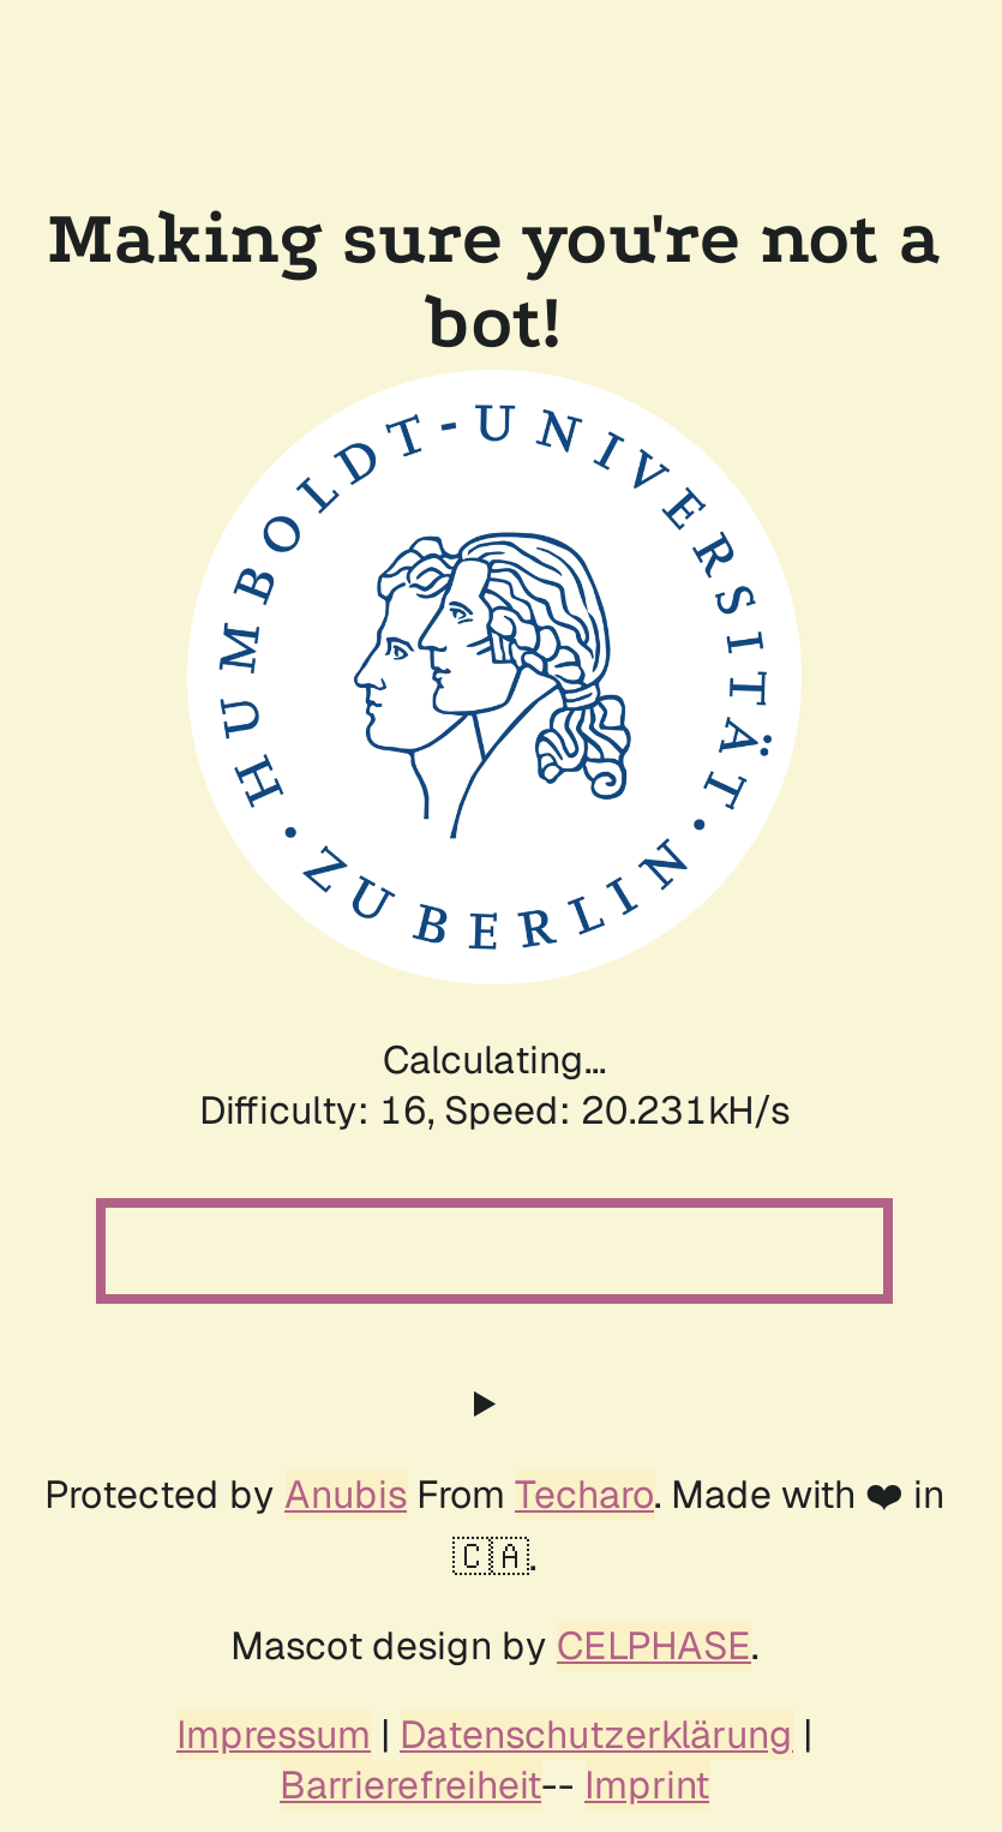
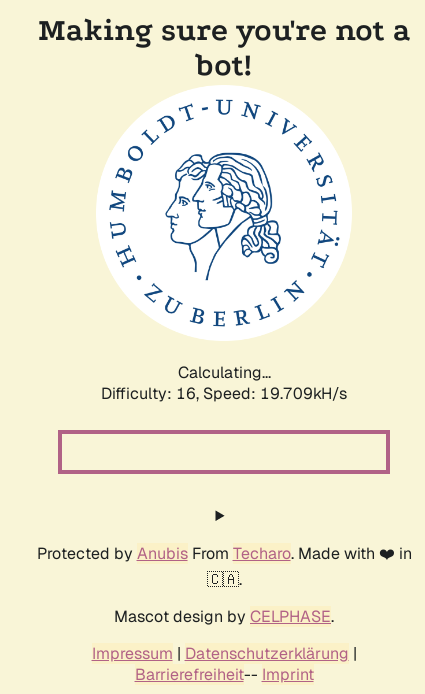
- Difficulty: 16, Speed: 20.231kH/s
+ Difficulty: 16, Speed: 19.709kH/s
